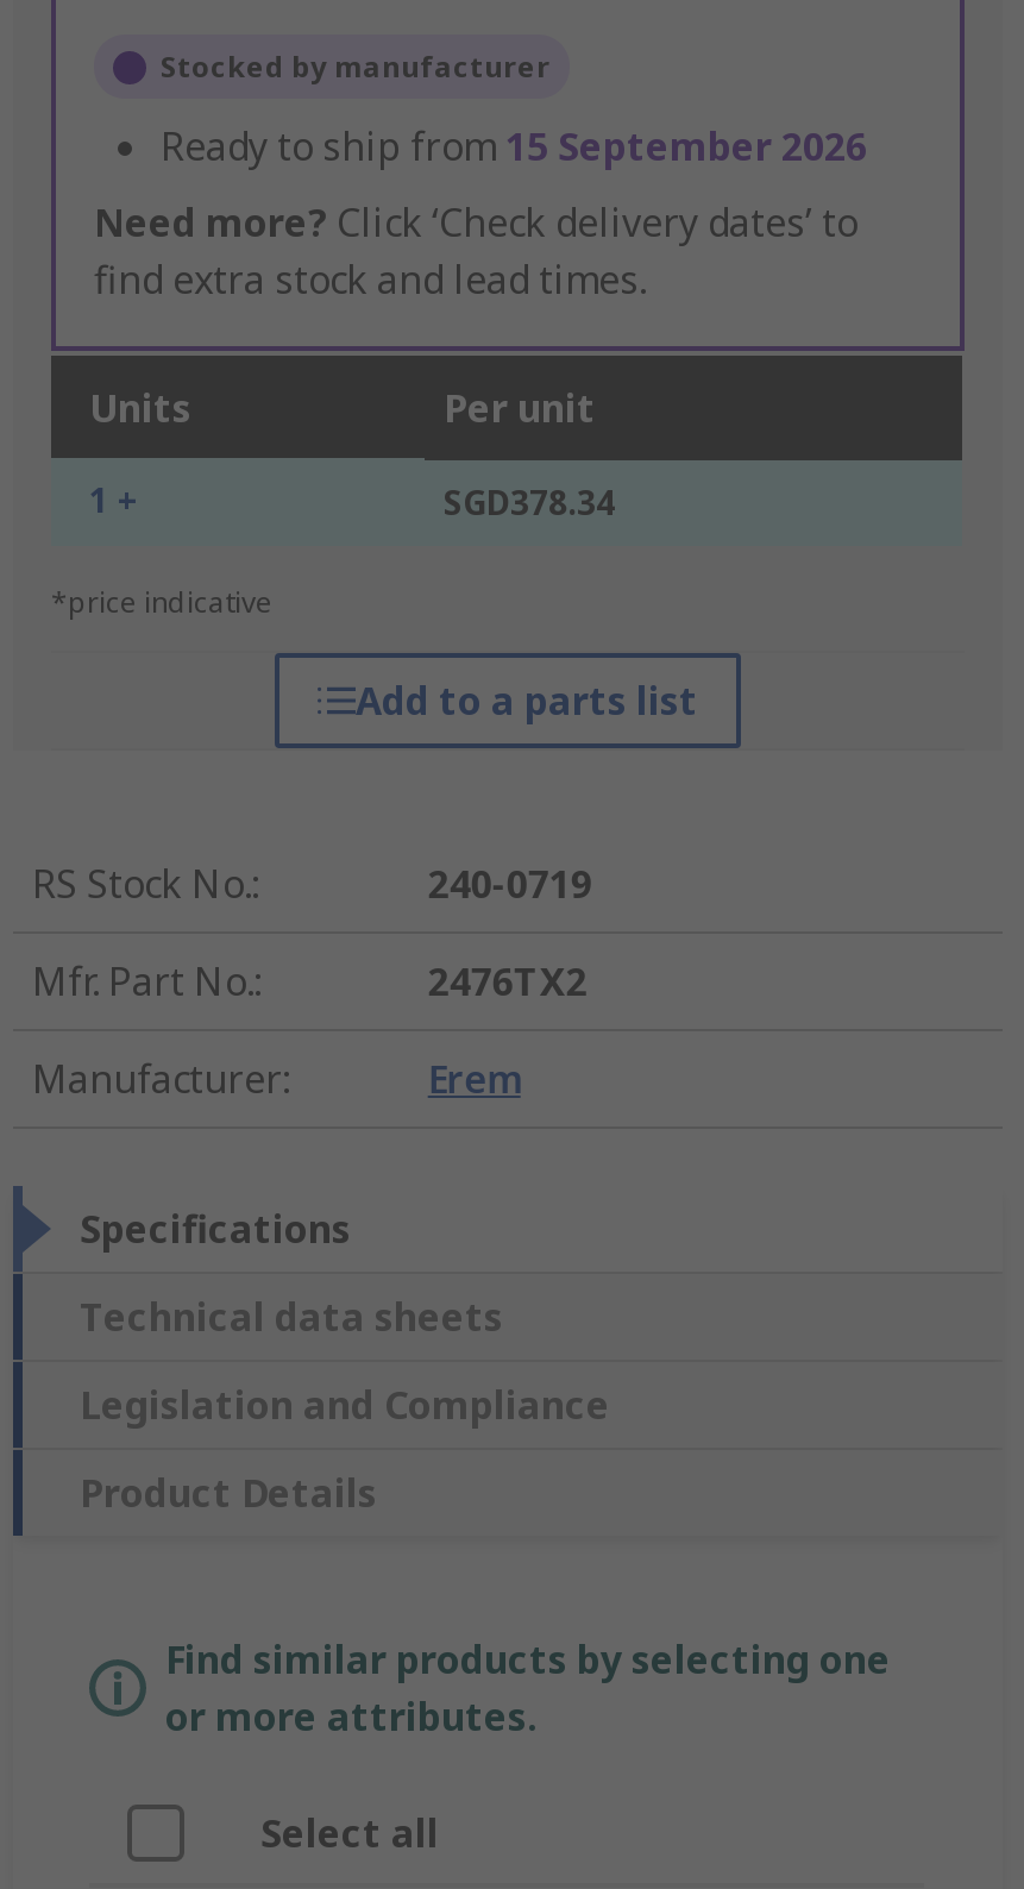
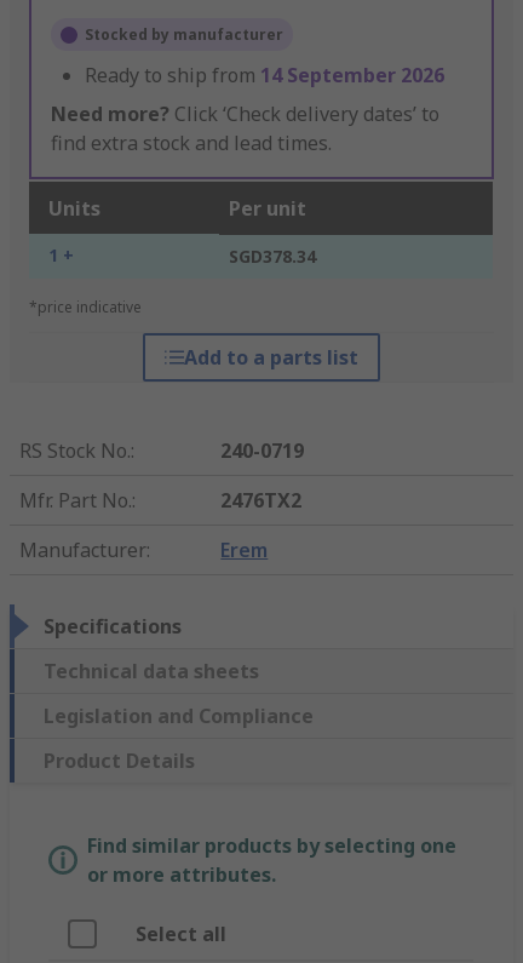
- Ready to ship from 15 September 2026
+ Ready to ship from 14 September 2026
